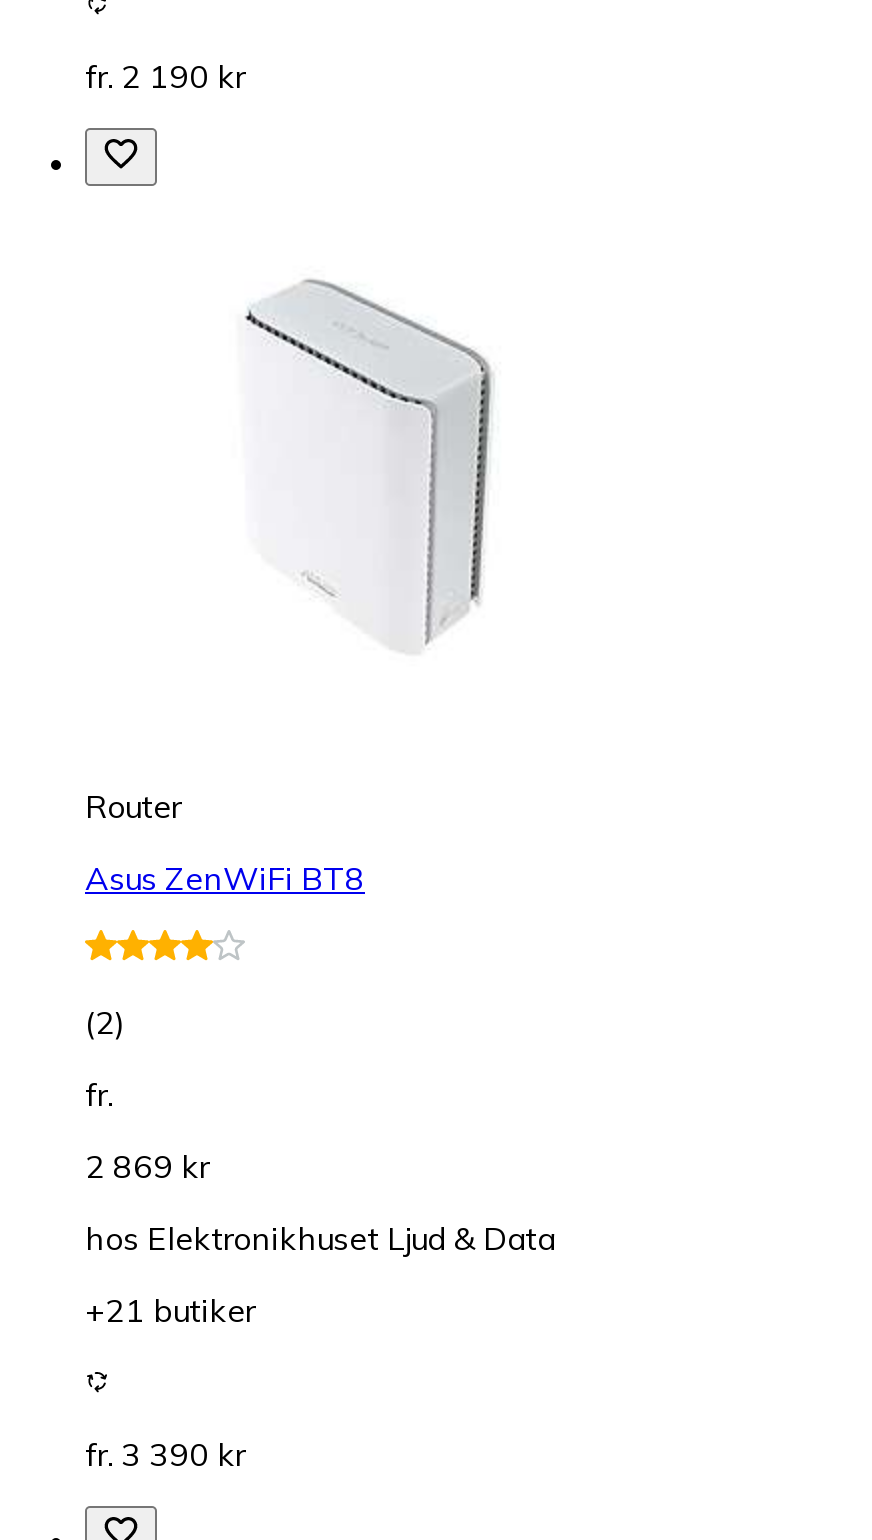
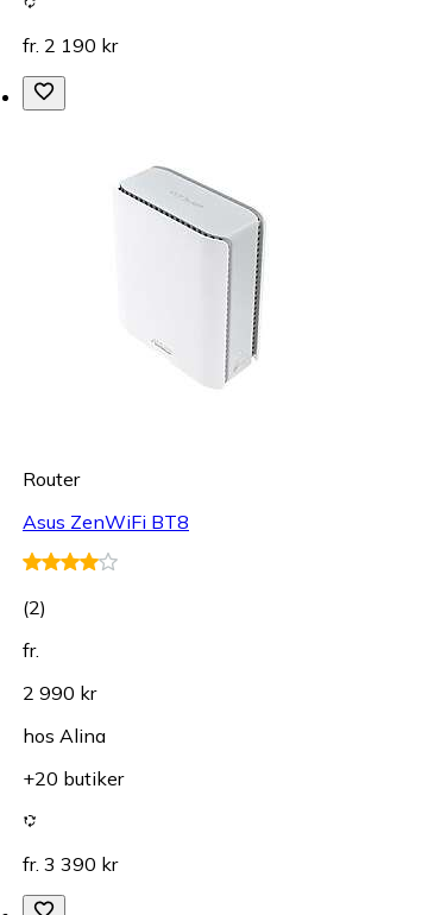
- 2 869 kr
+ 2 990 kr

- hos Elektronikhuset Ljud & Data
+ hos Alina

- +21 butiker
+ +20 butiker
